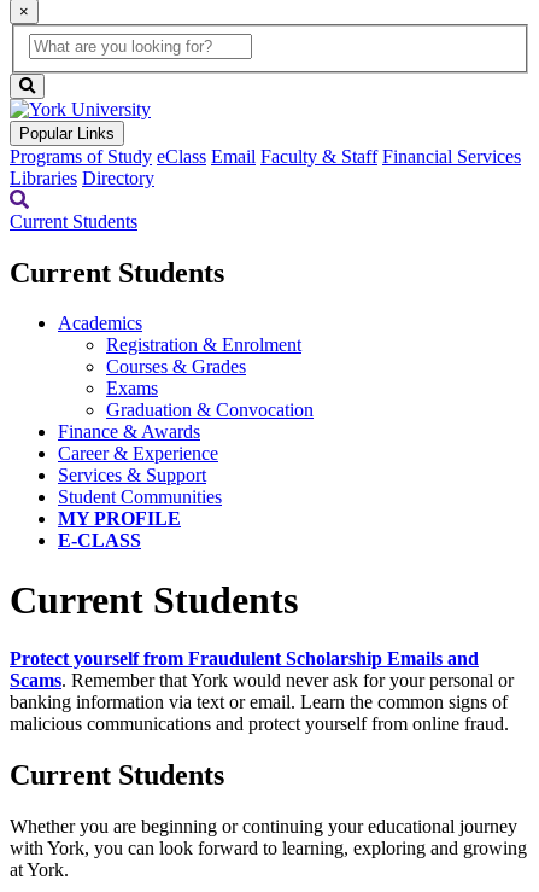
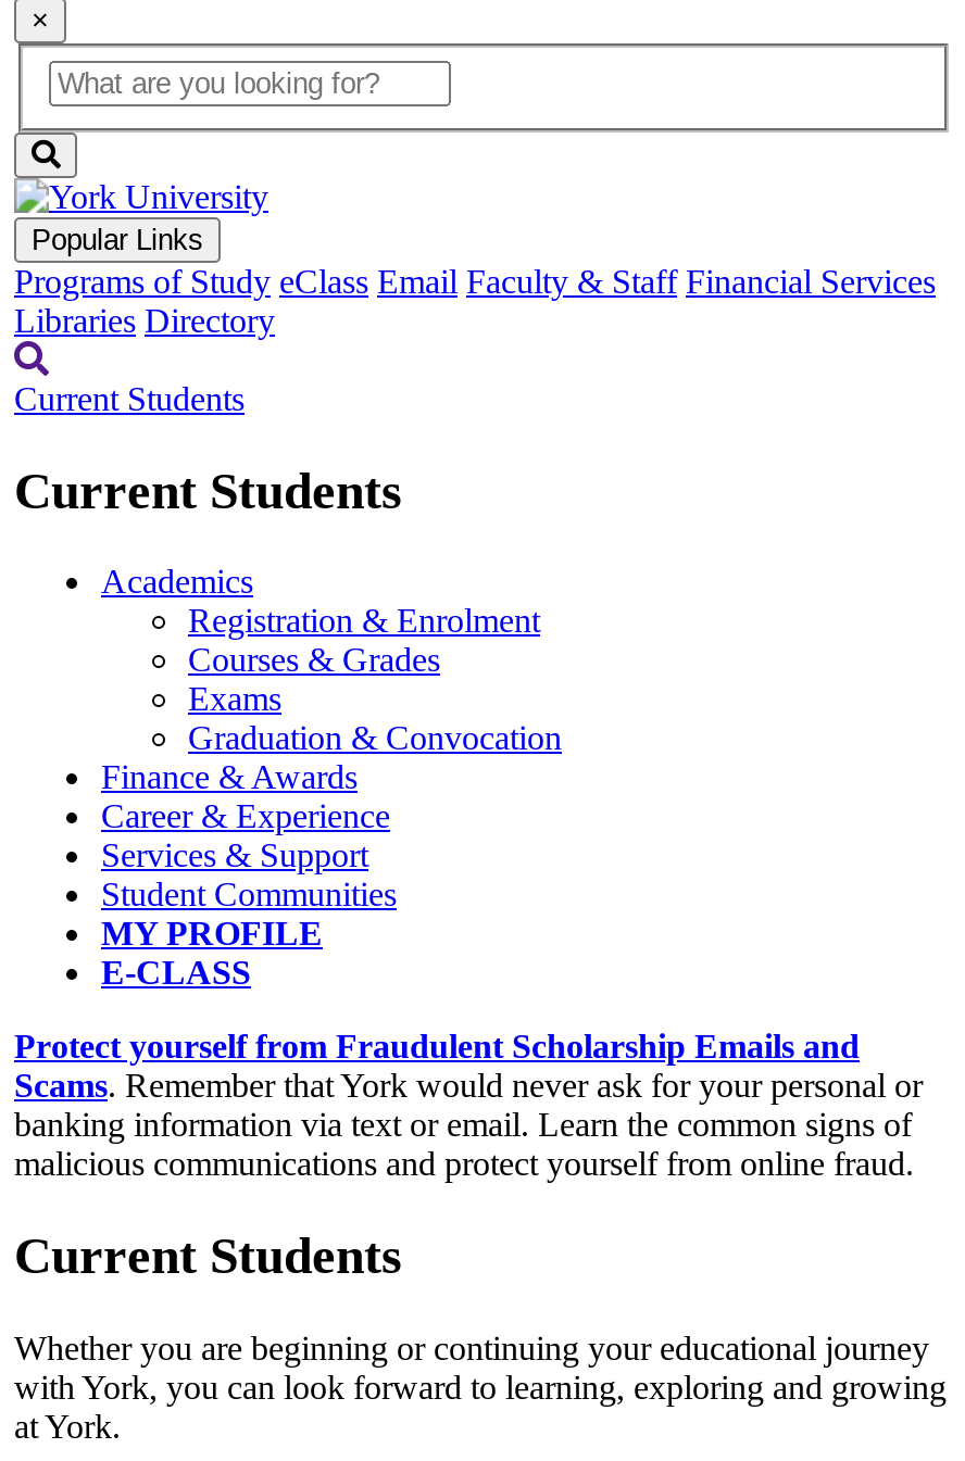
- Current Students
